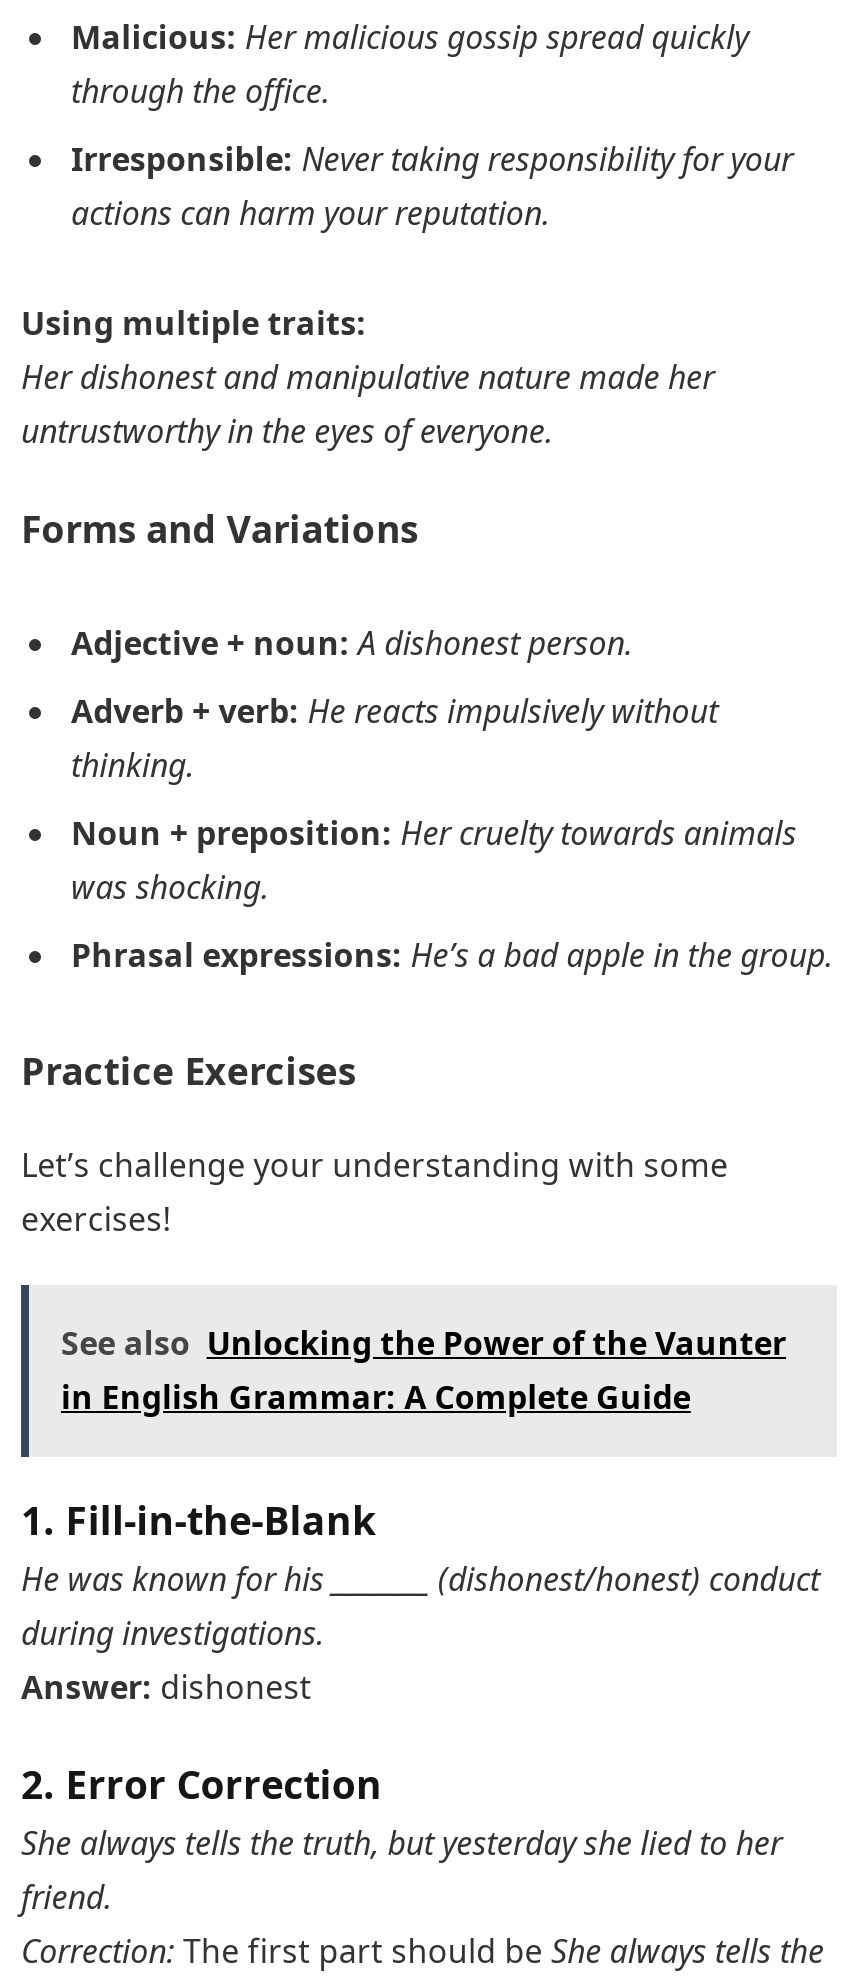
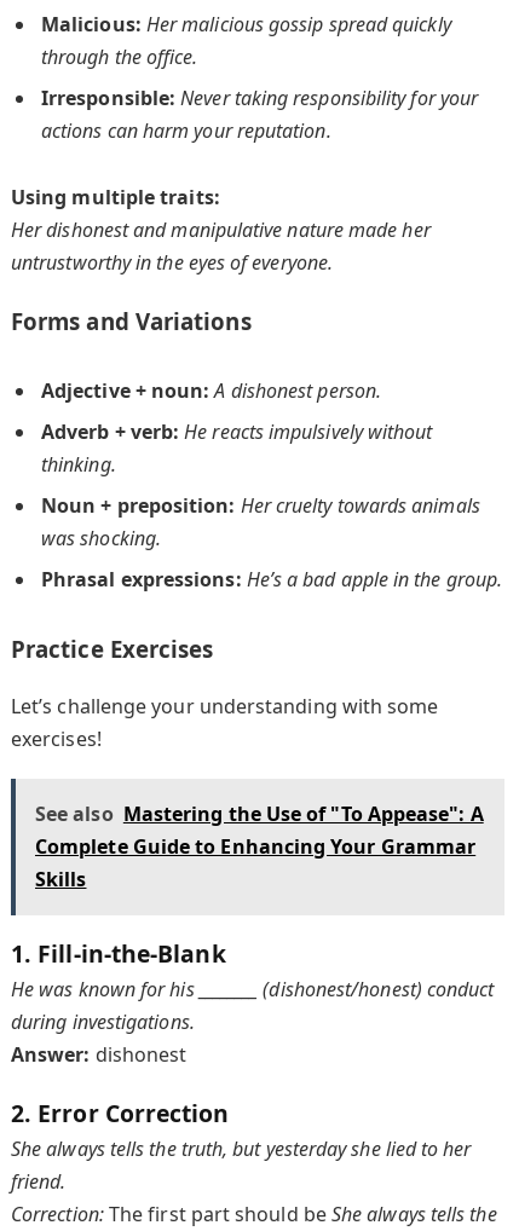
- See also Unlocking the Power of the Vaunter
- in English Grammar: A Complete Guide
+ See also Mastering the Use of "To Appease": A
+ Complete Guide to Enhancing Your Grammar
+ Skills
